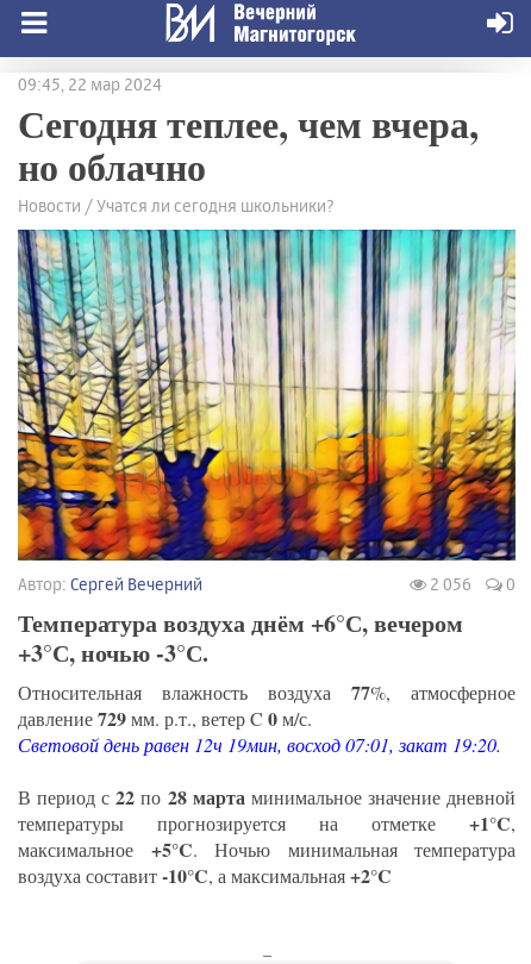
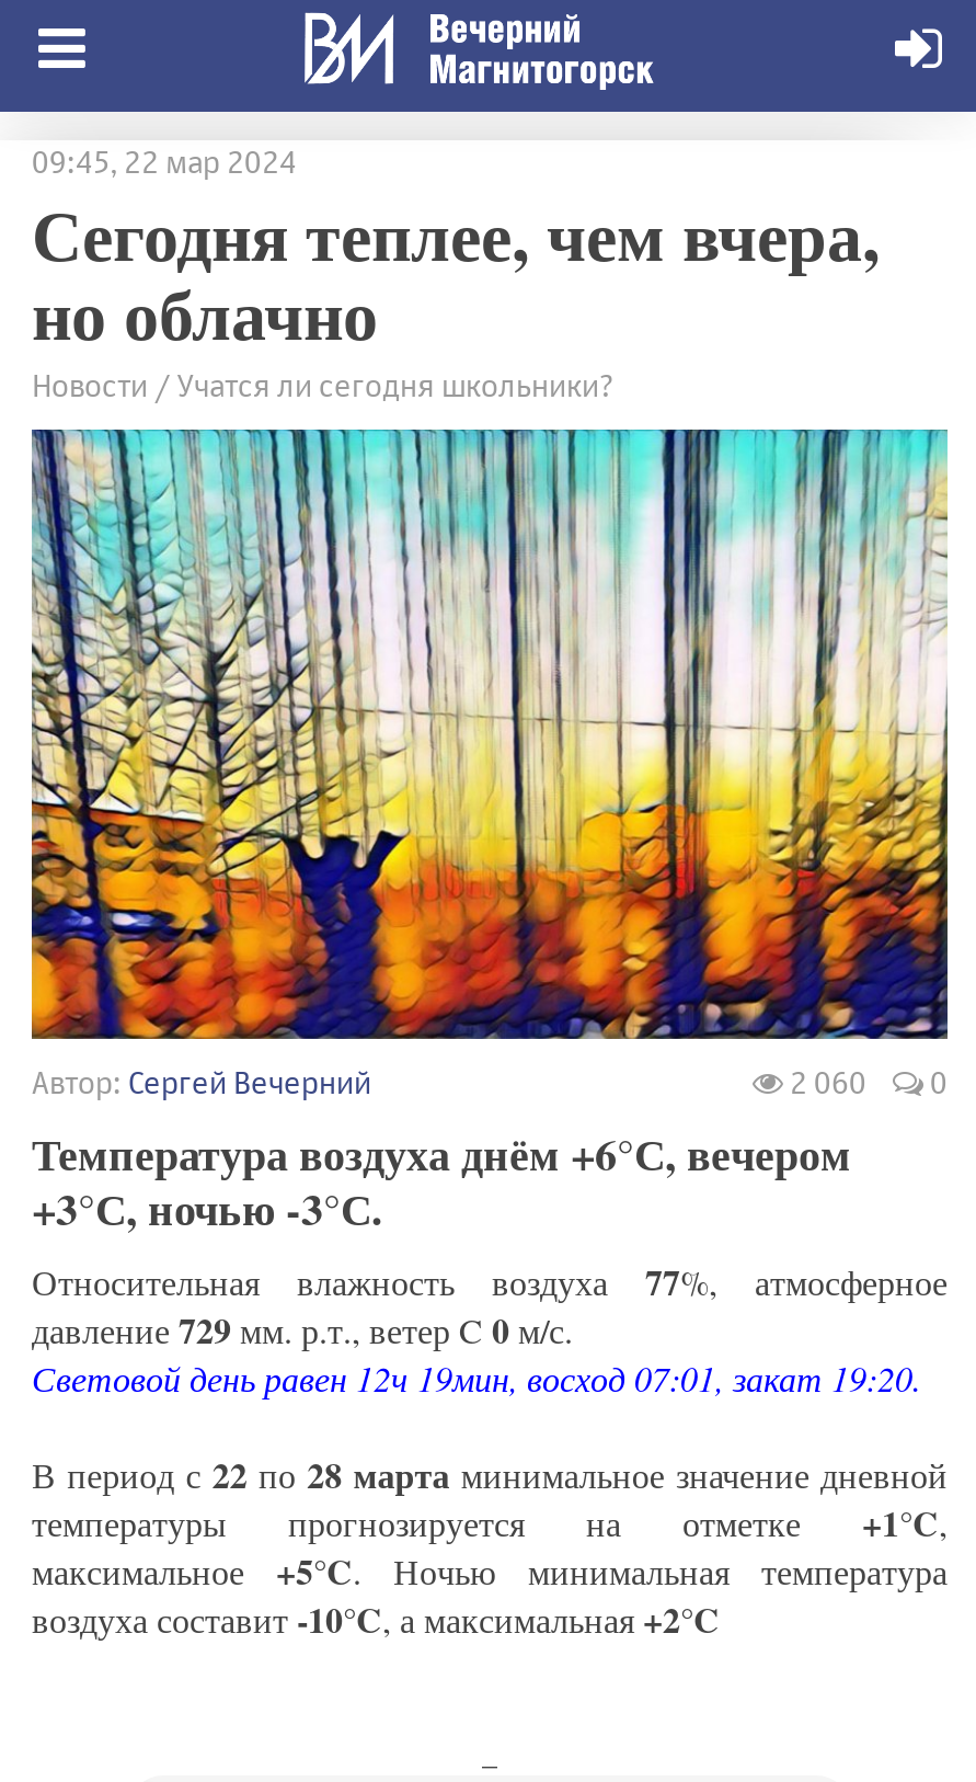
- 2 056 0
+ 2 060 0
